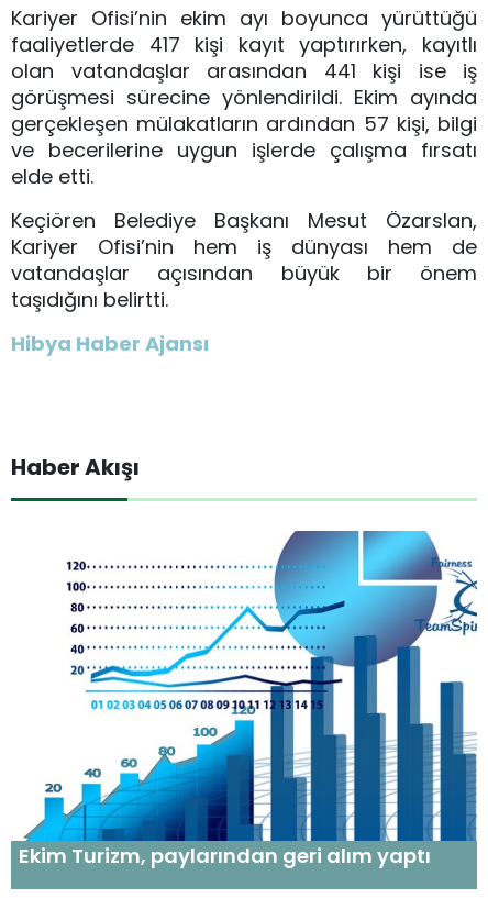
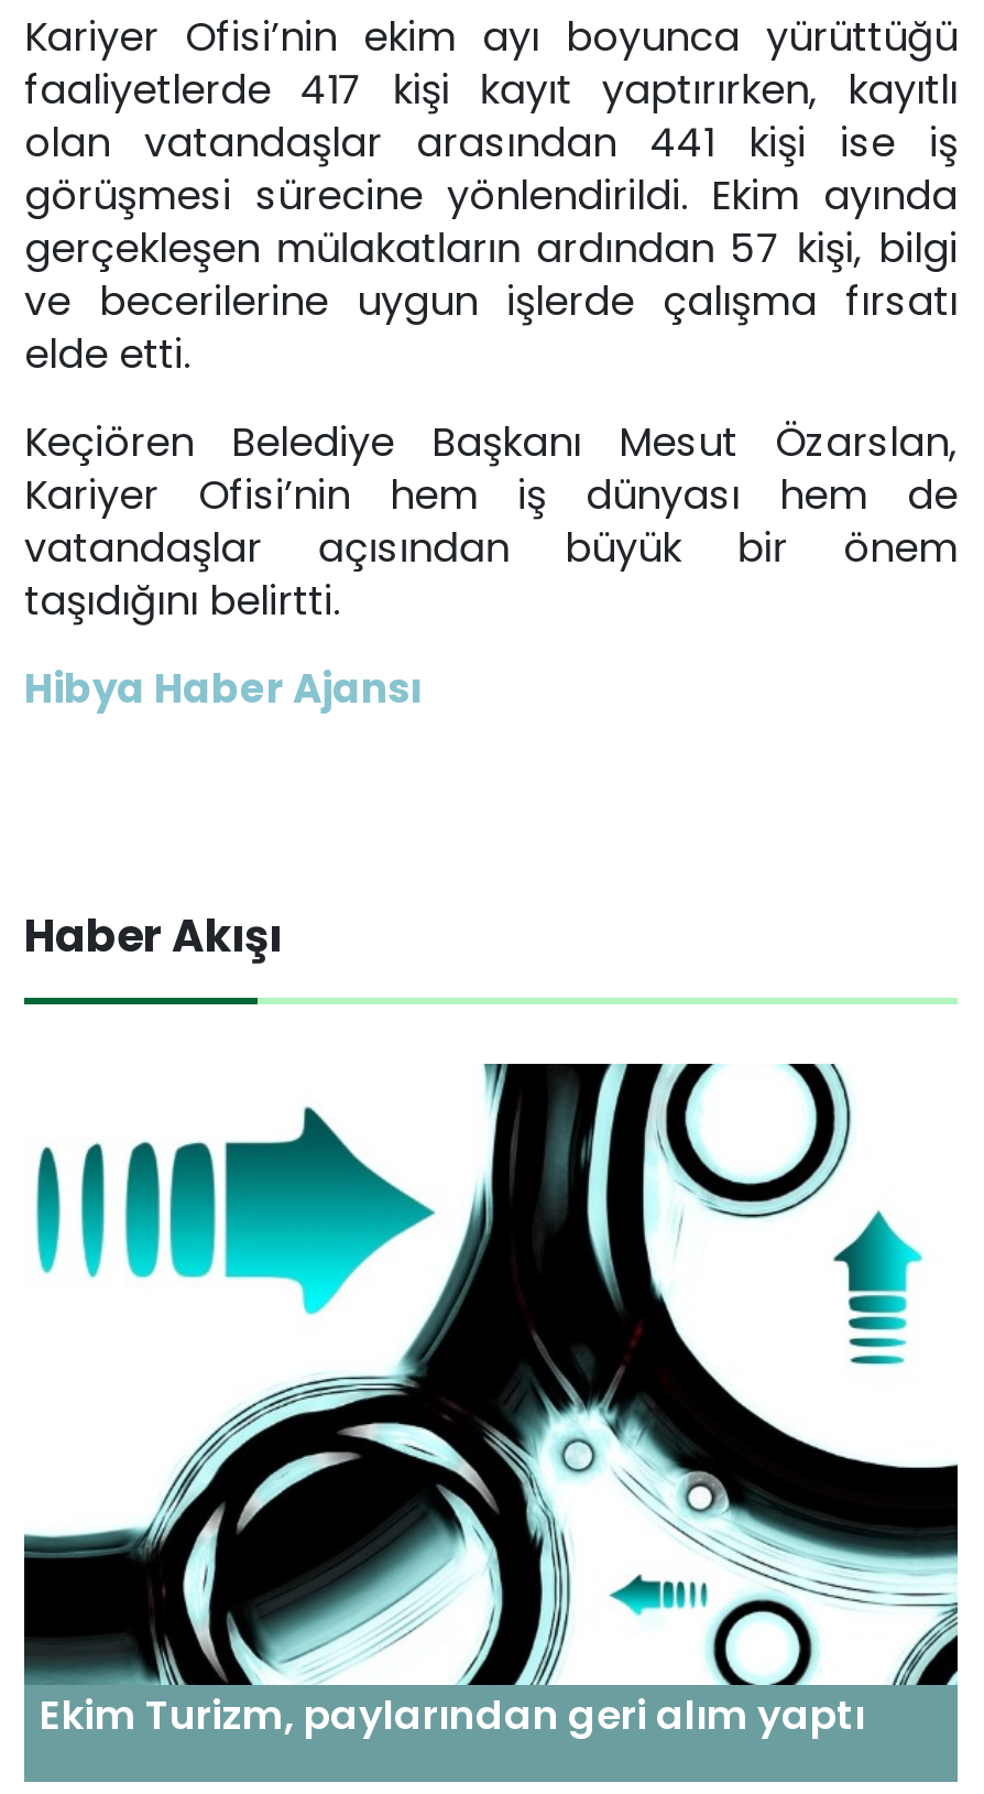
- [image]
+ [image]
